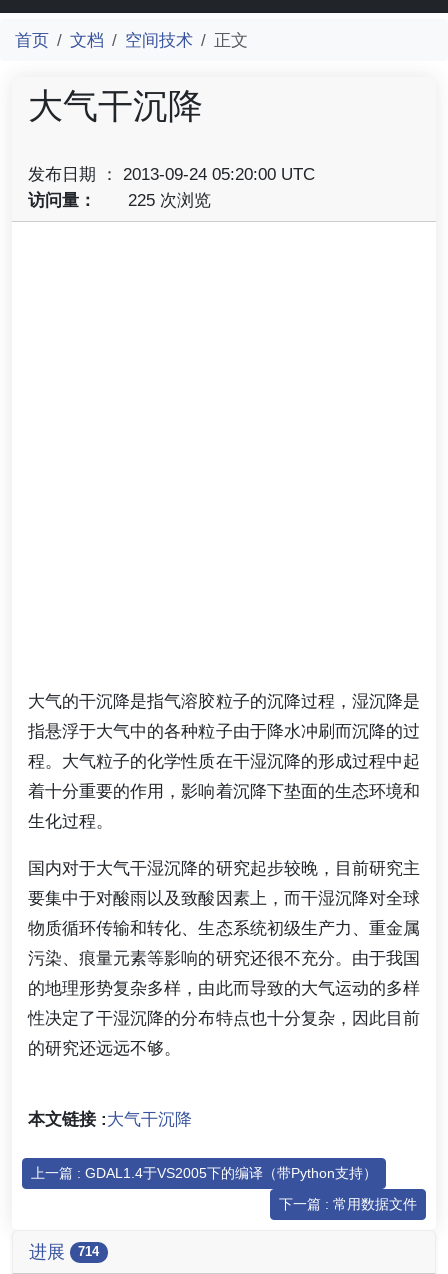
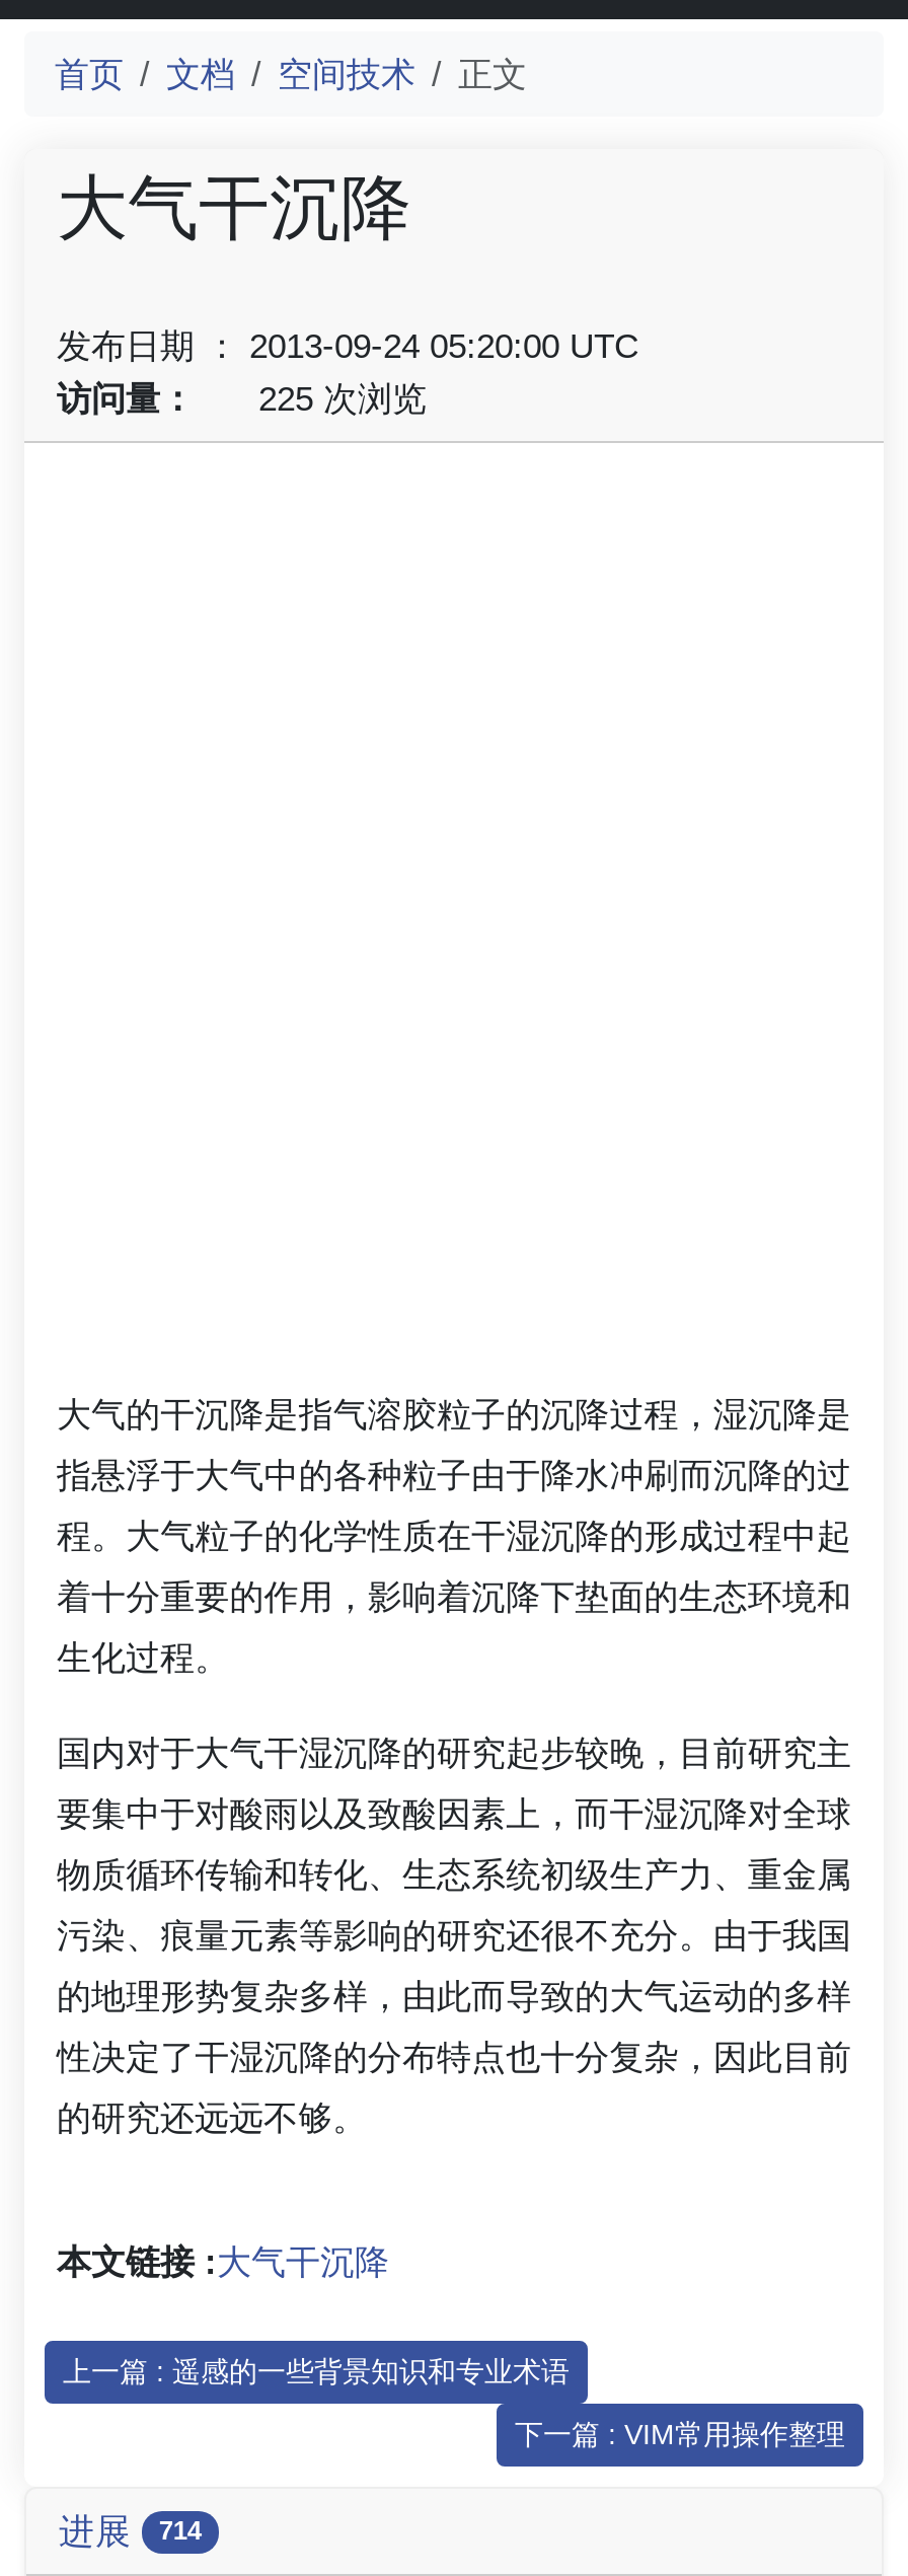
- 上一篇 : GDAL1.4于VS2005下的编译（带Python支持）
+ 上一篇 : 遥感的一些背景知识和专业术语

- 下一篇 : 常用数据文件
+ 下一篇 : VIM常用操作整理
